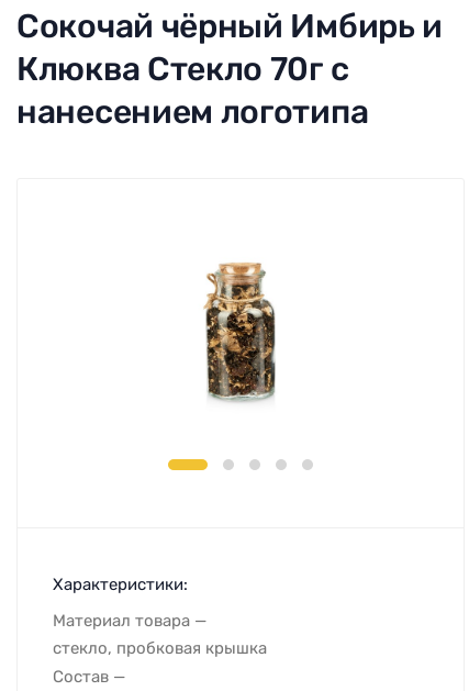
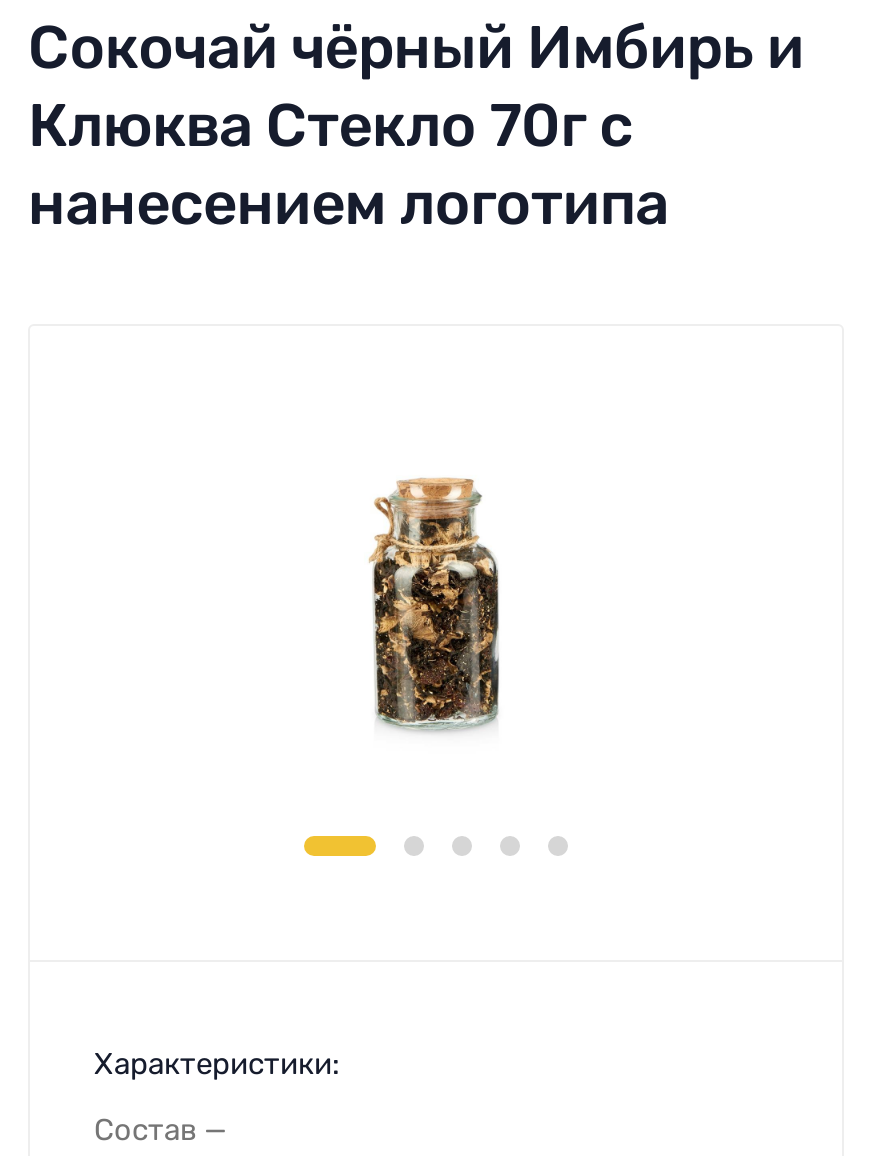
- Материал товара
- стекло, пробковая крышка
